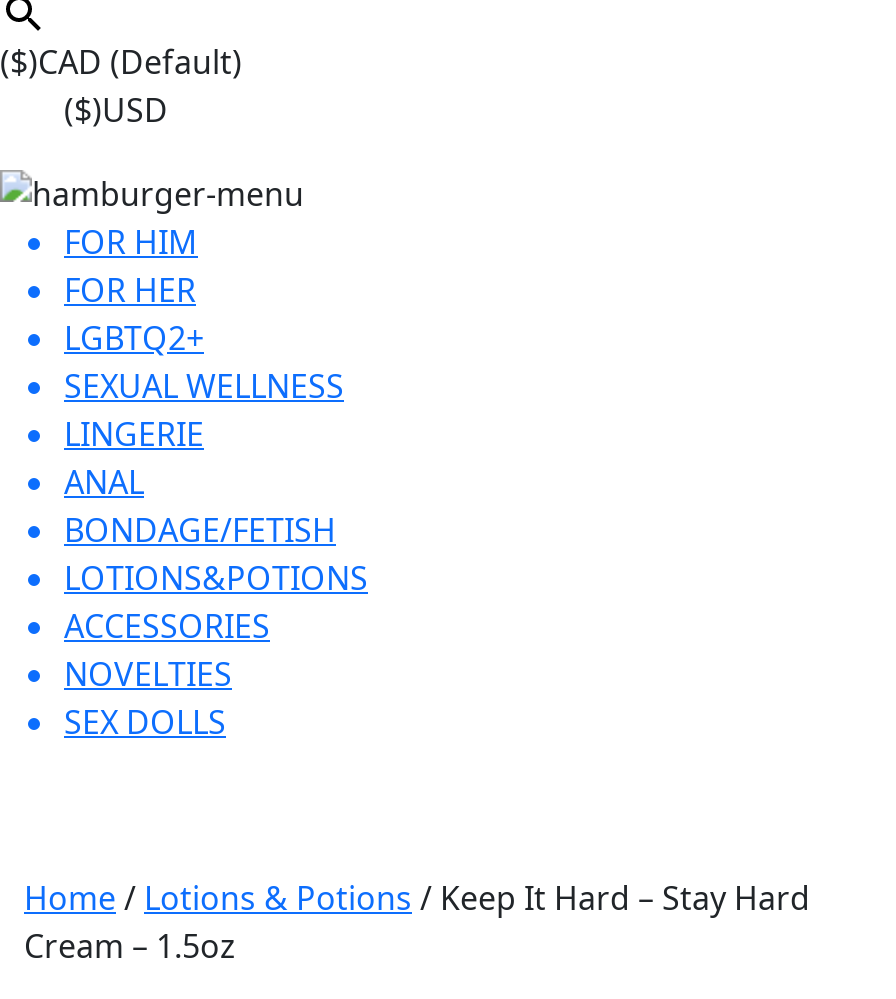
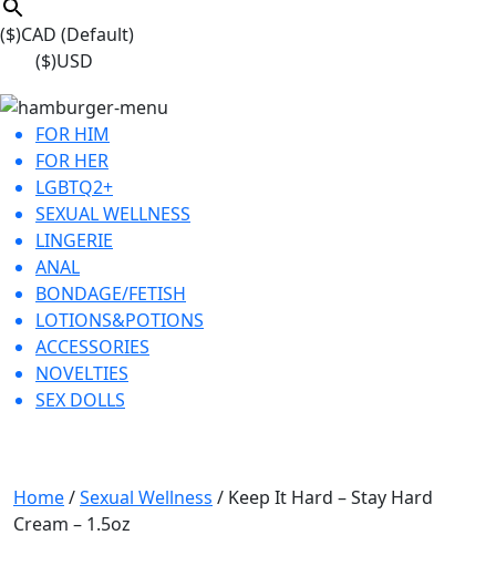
- Home / Lotions & Potions / Keep It Hard – Stay Hard
+ Home / Sexual Wellness / Keep It Hard – Stay Hard
